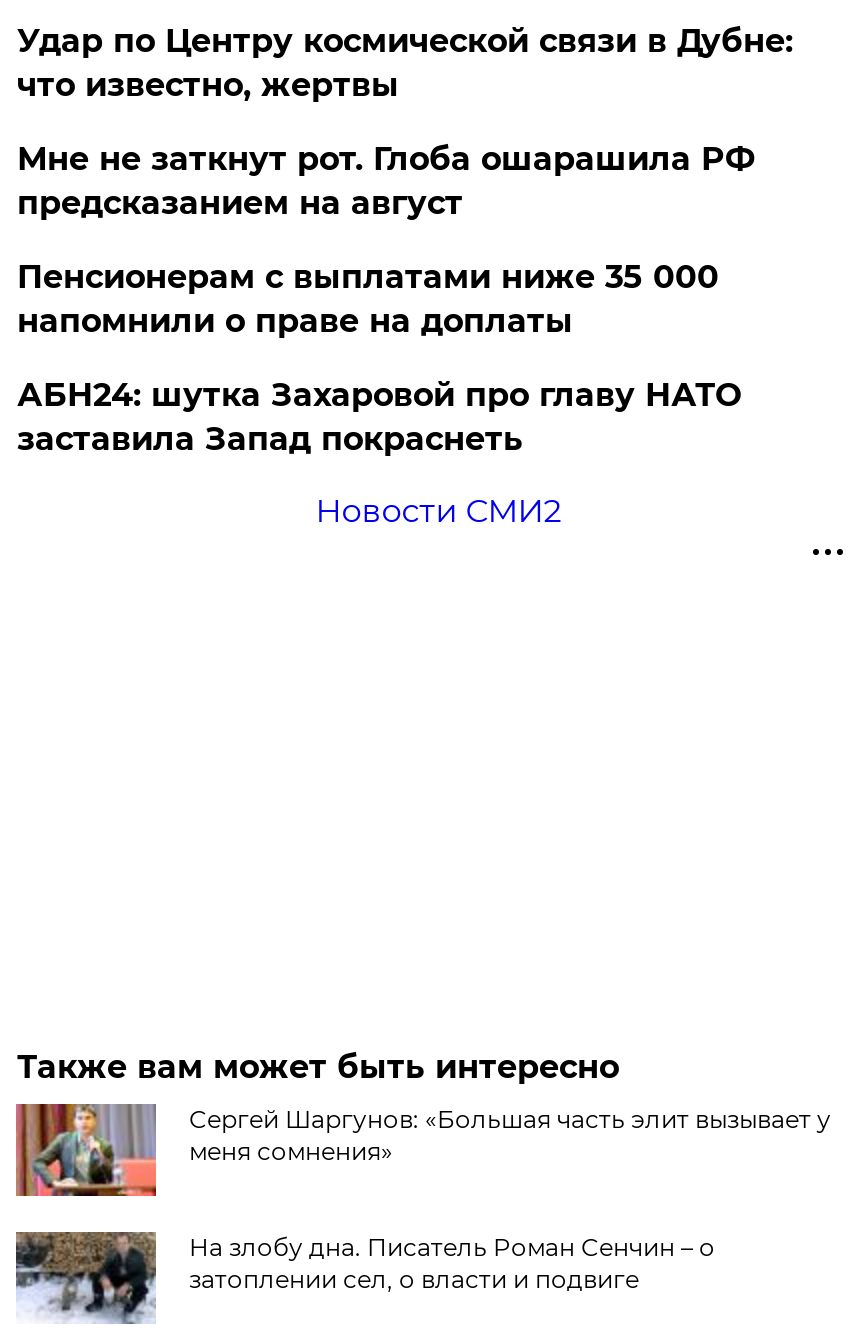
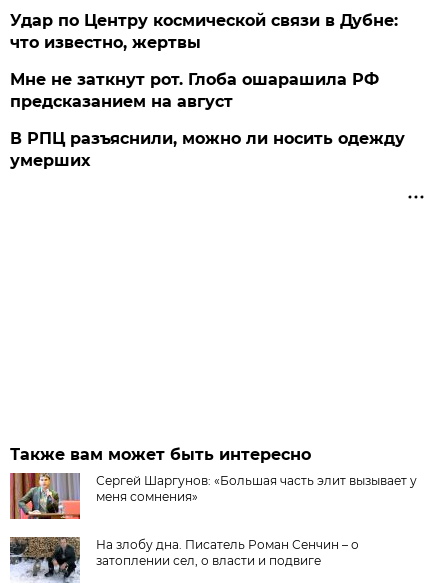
- Пенсионерам с выплатами ниже 35 000
- напомнили о праве на доплаты
- АБН24: шутка Захаровой про главу НАТО
- заставила Запад покраснеть
- Новости СМИ2
+ В РПЦ разъяснили, можно ли носить одежду
+ умерших
